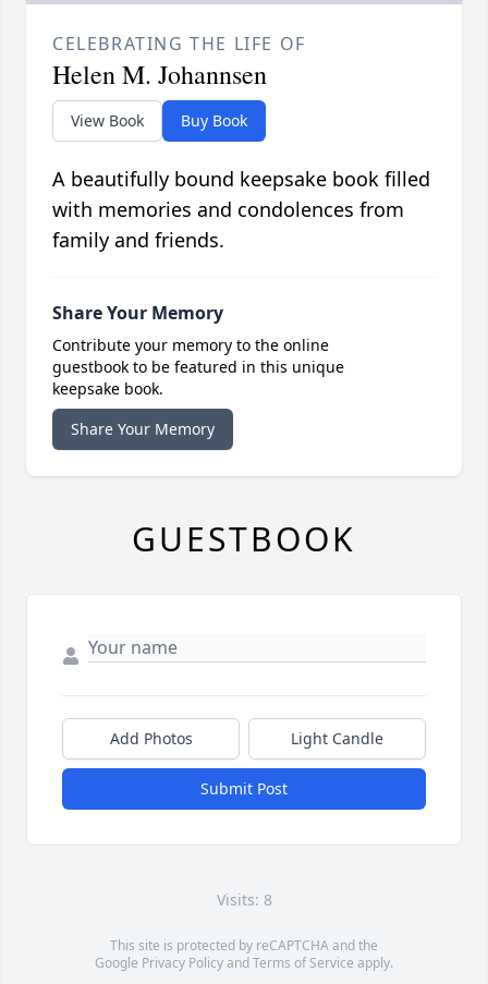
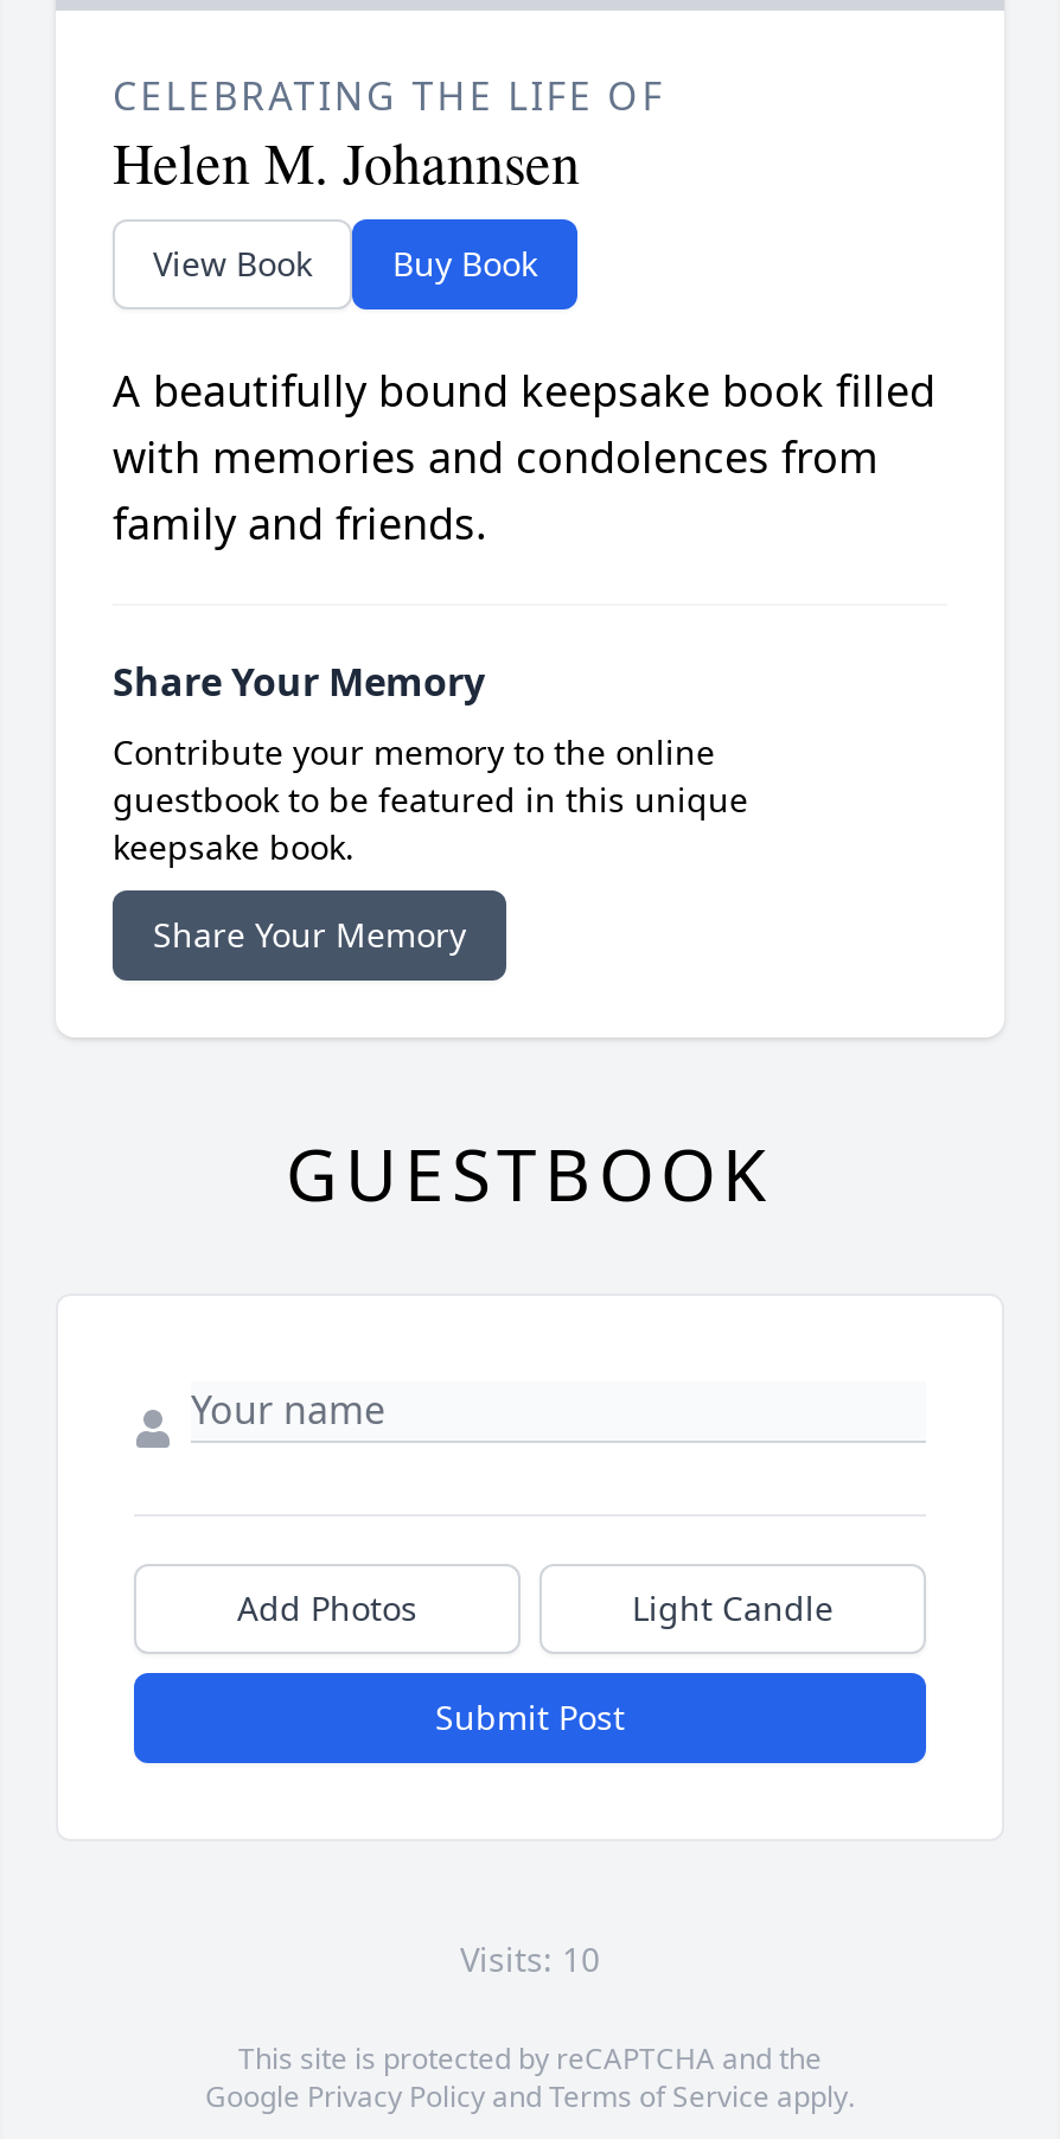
- Visits: 8
+ Visits: 10
